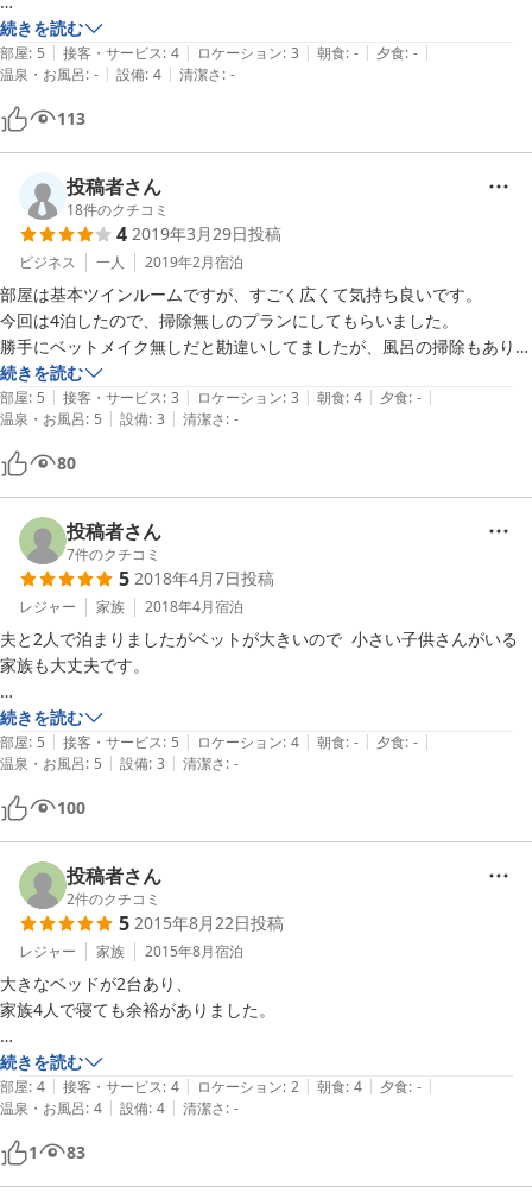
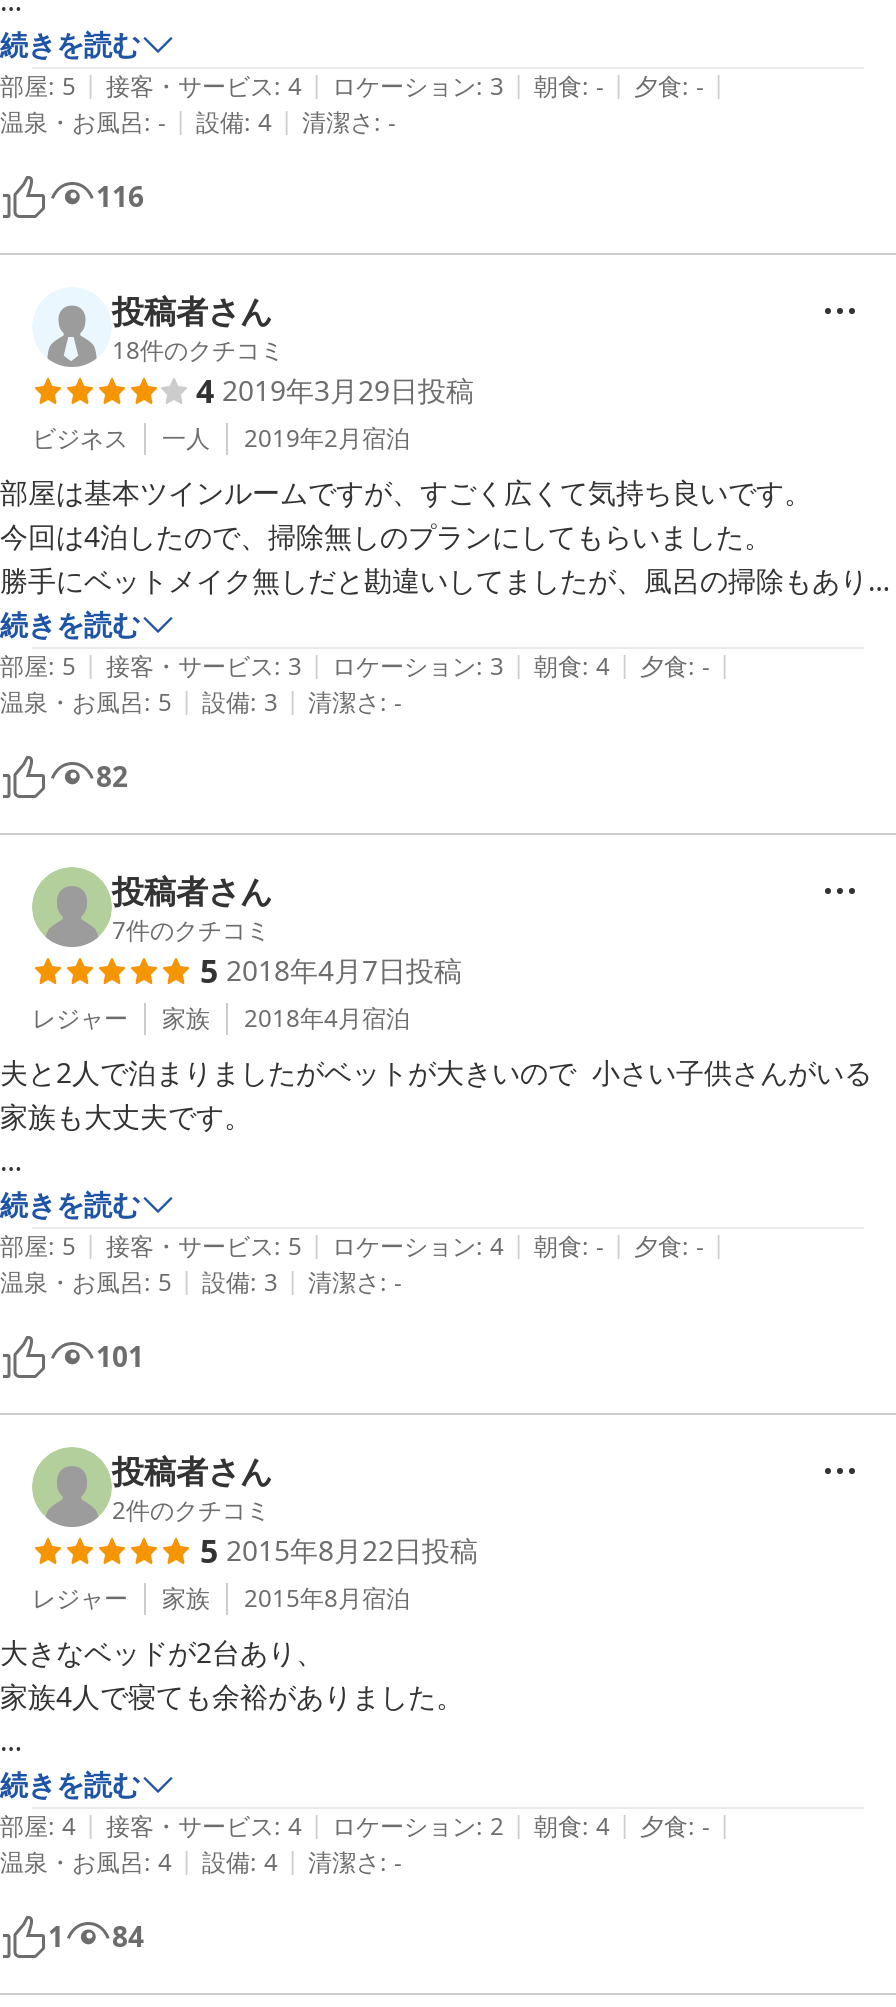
- 113
+ 116

- 80
+ 82

- 100
+ 101

- 1 83
+ 1 84
